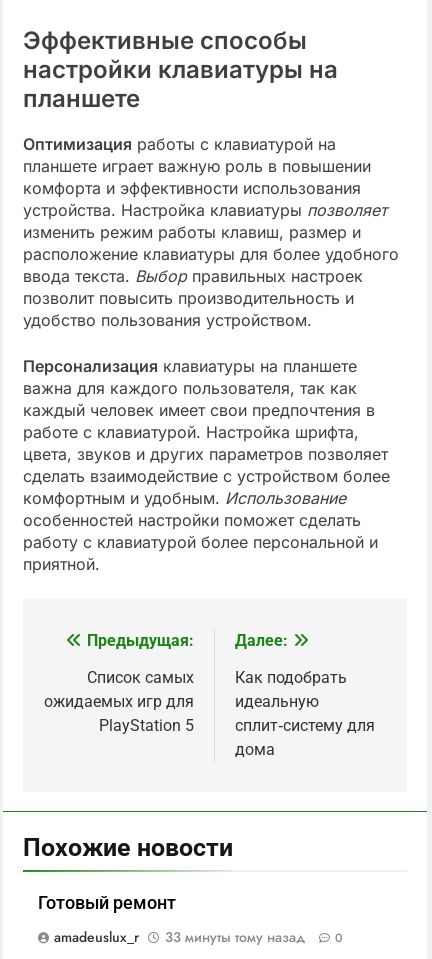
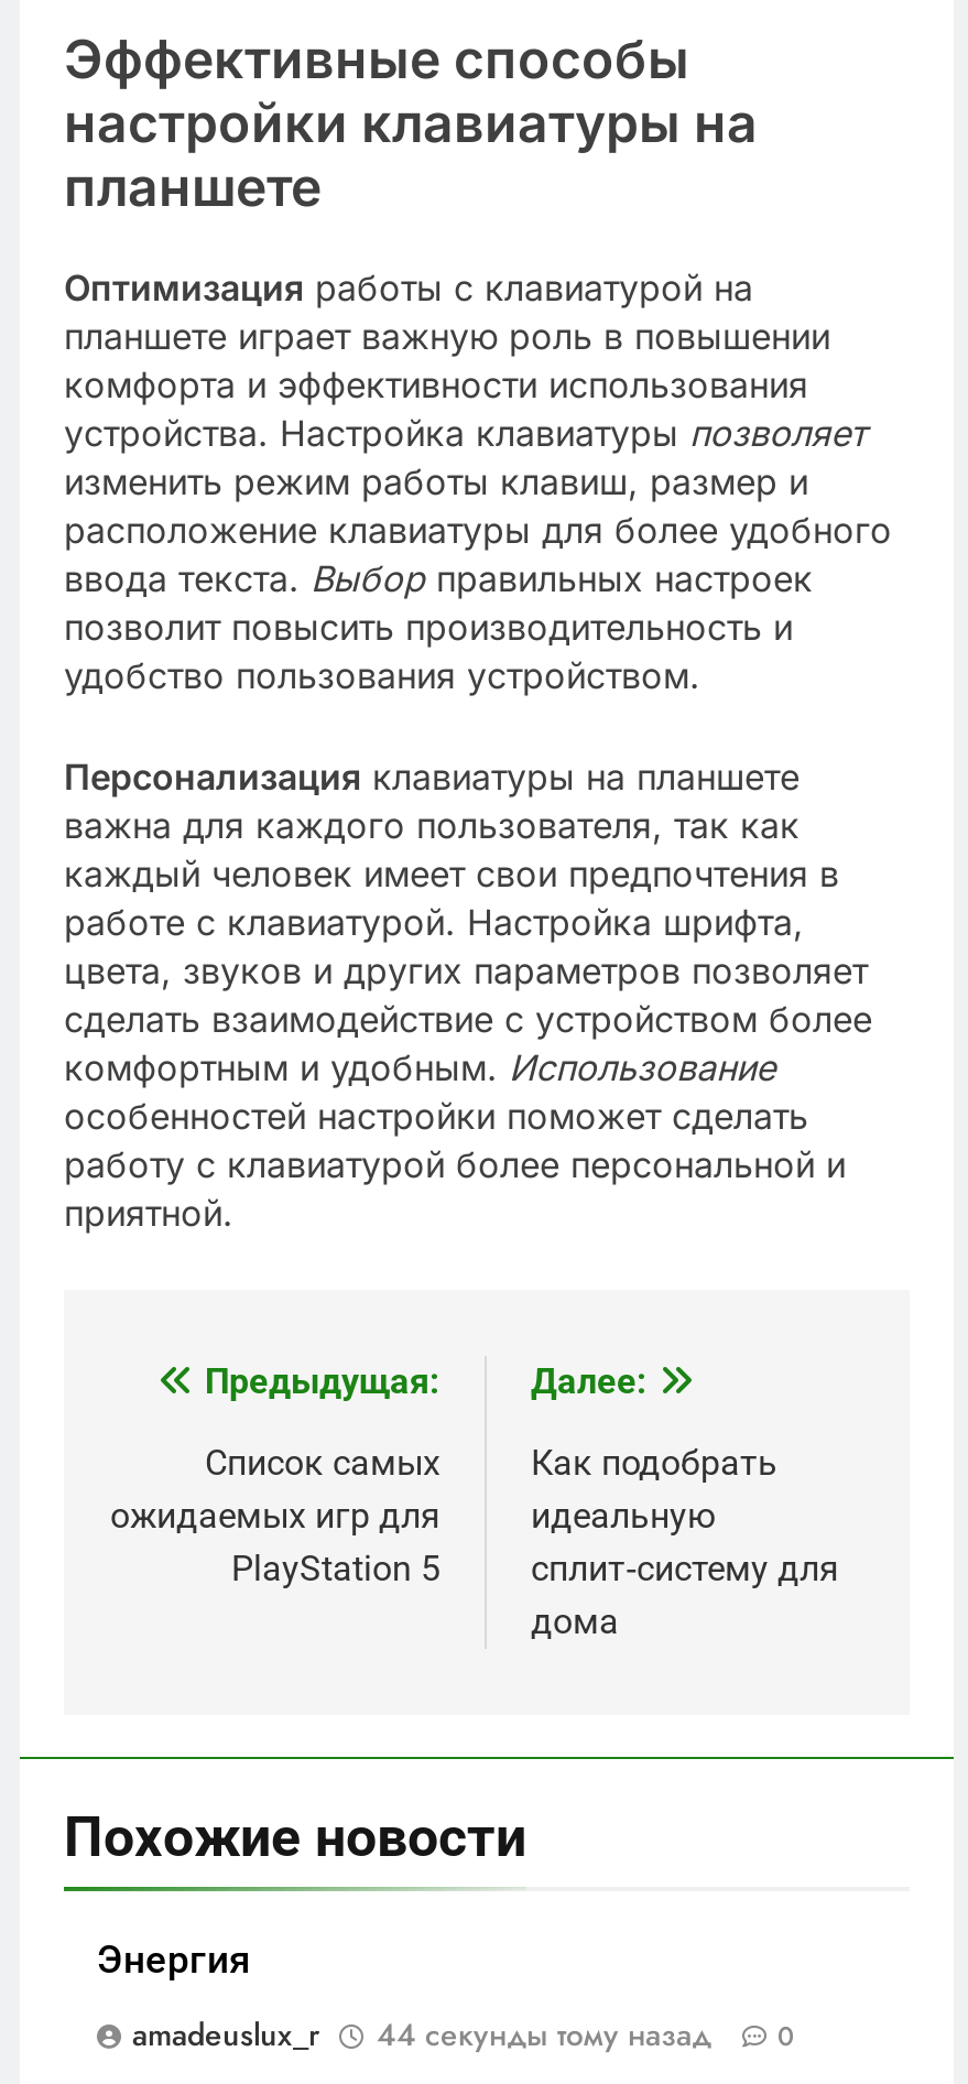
- Готовый ремонт
+ Энергия

- 33 минуты тому назад
+ 44 секунды тому назад
